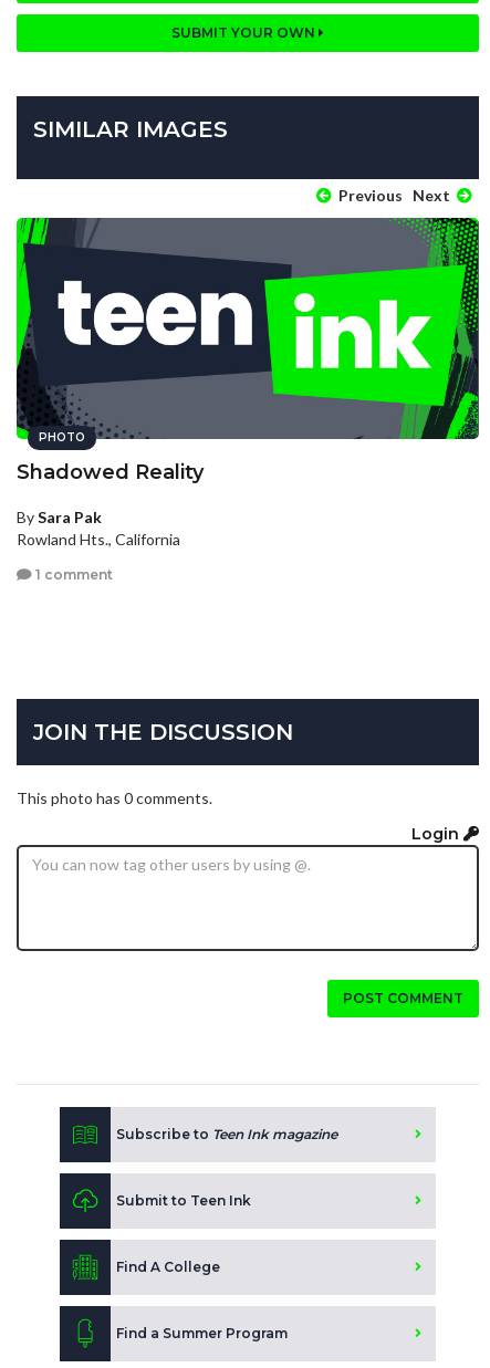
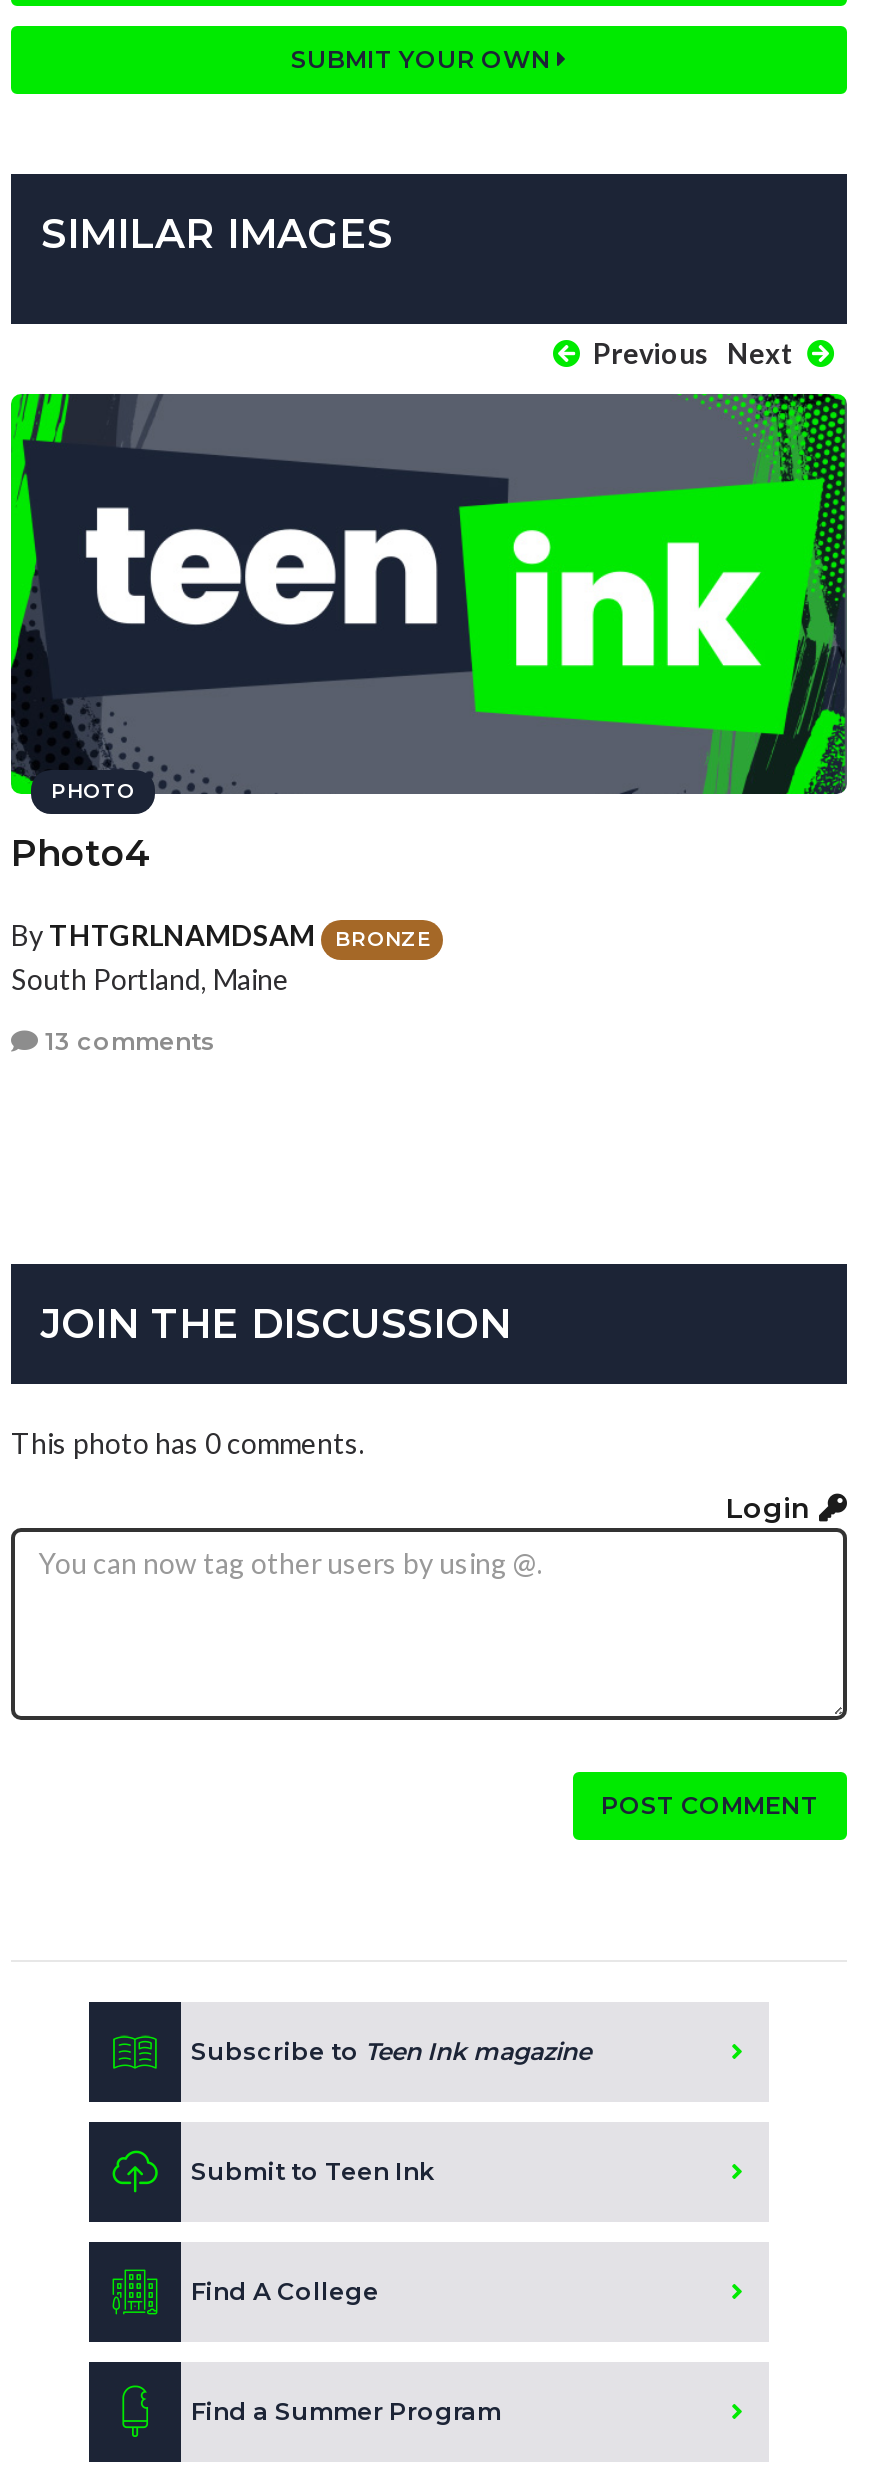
- Shadowed Reality
+ Photo4

- By Sara Pak
- Rowland Hts., California
+ By THTGRLNAMDSAM
+ BRONZE
+ South Portland, Maine

- 1 comment
+ 13 comments
